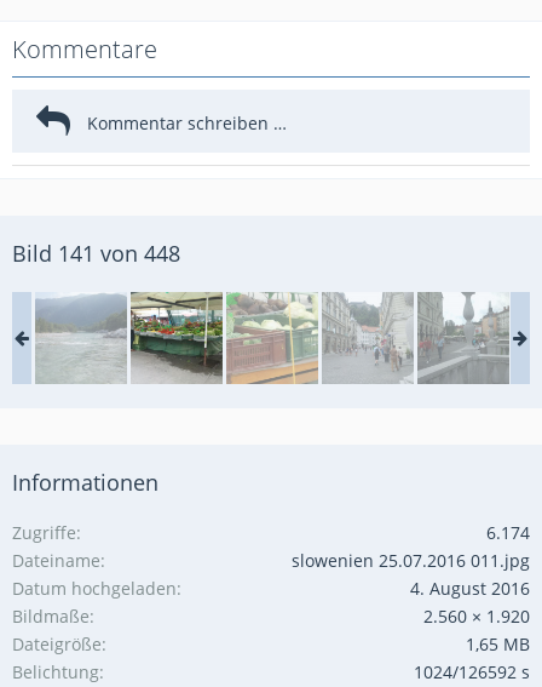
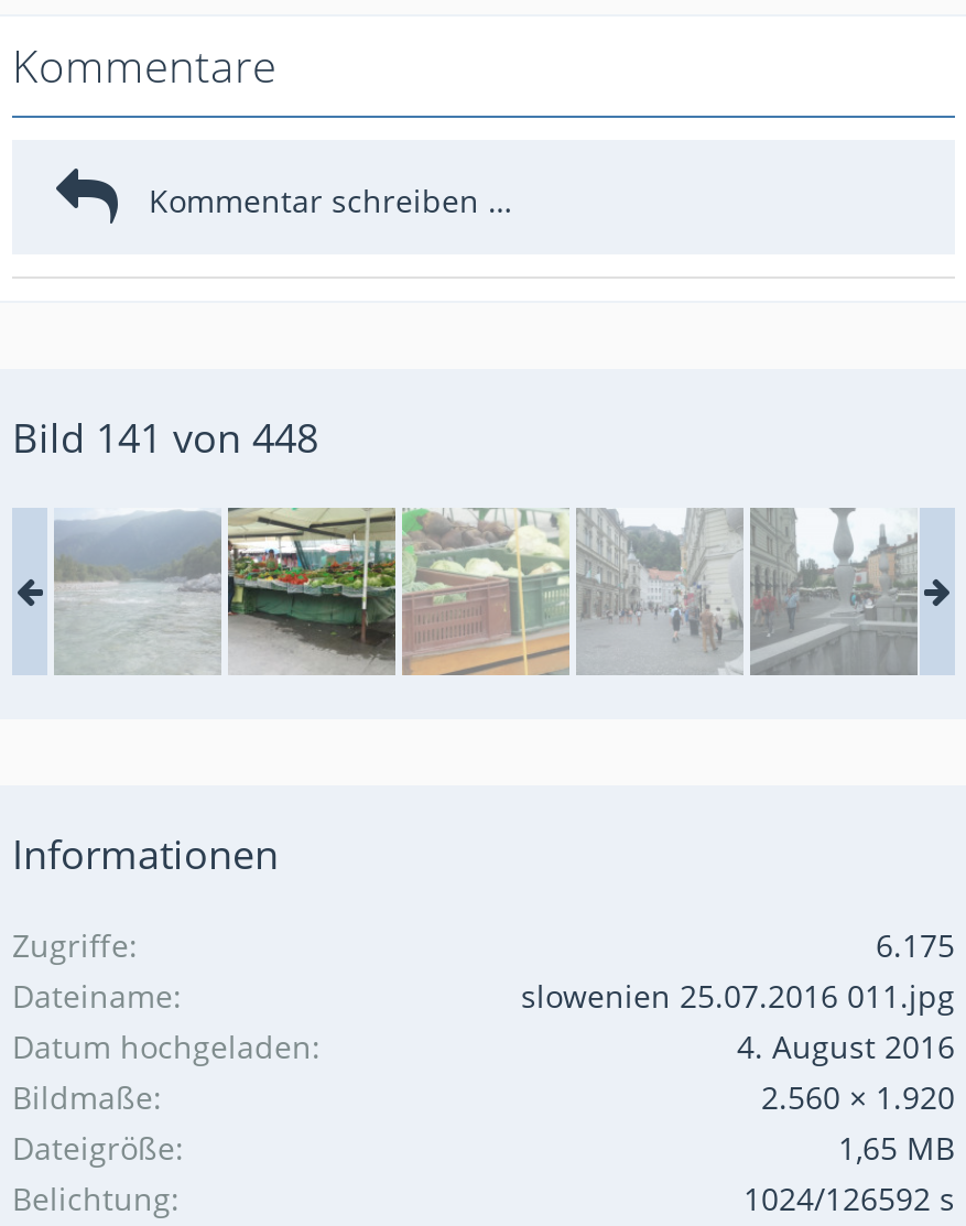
- 6.174
+ 6.175
